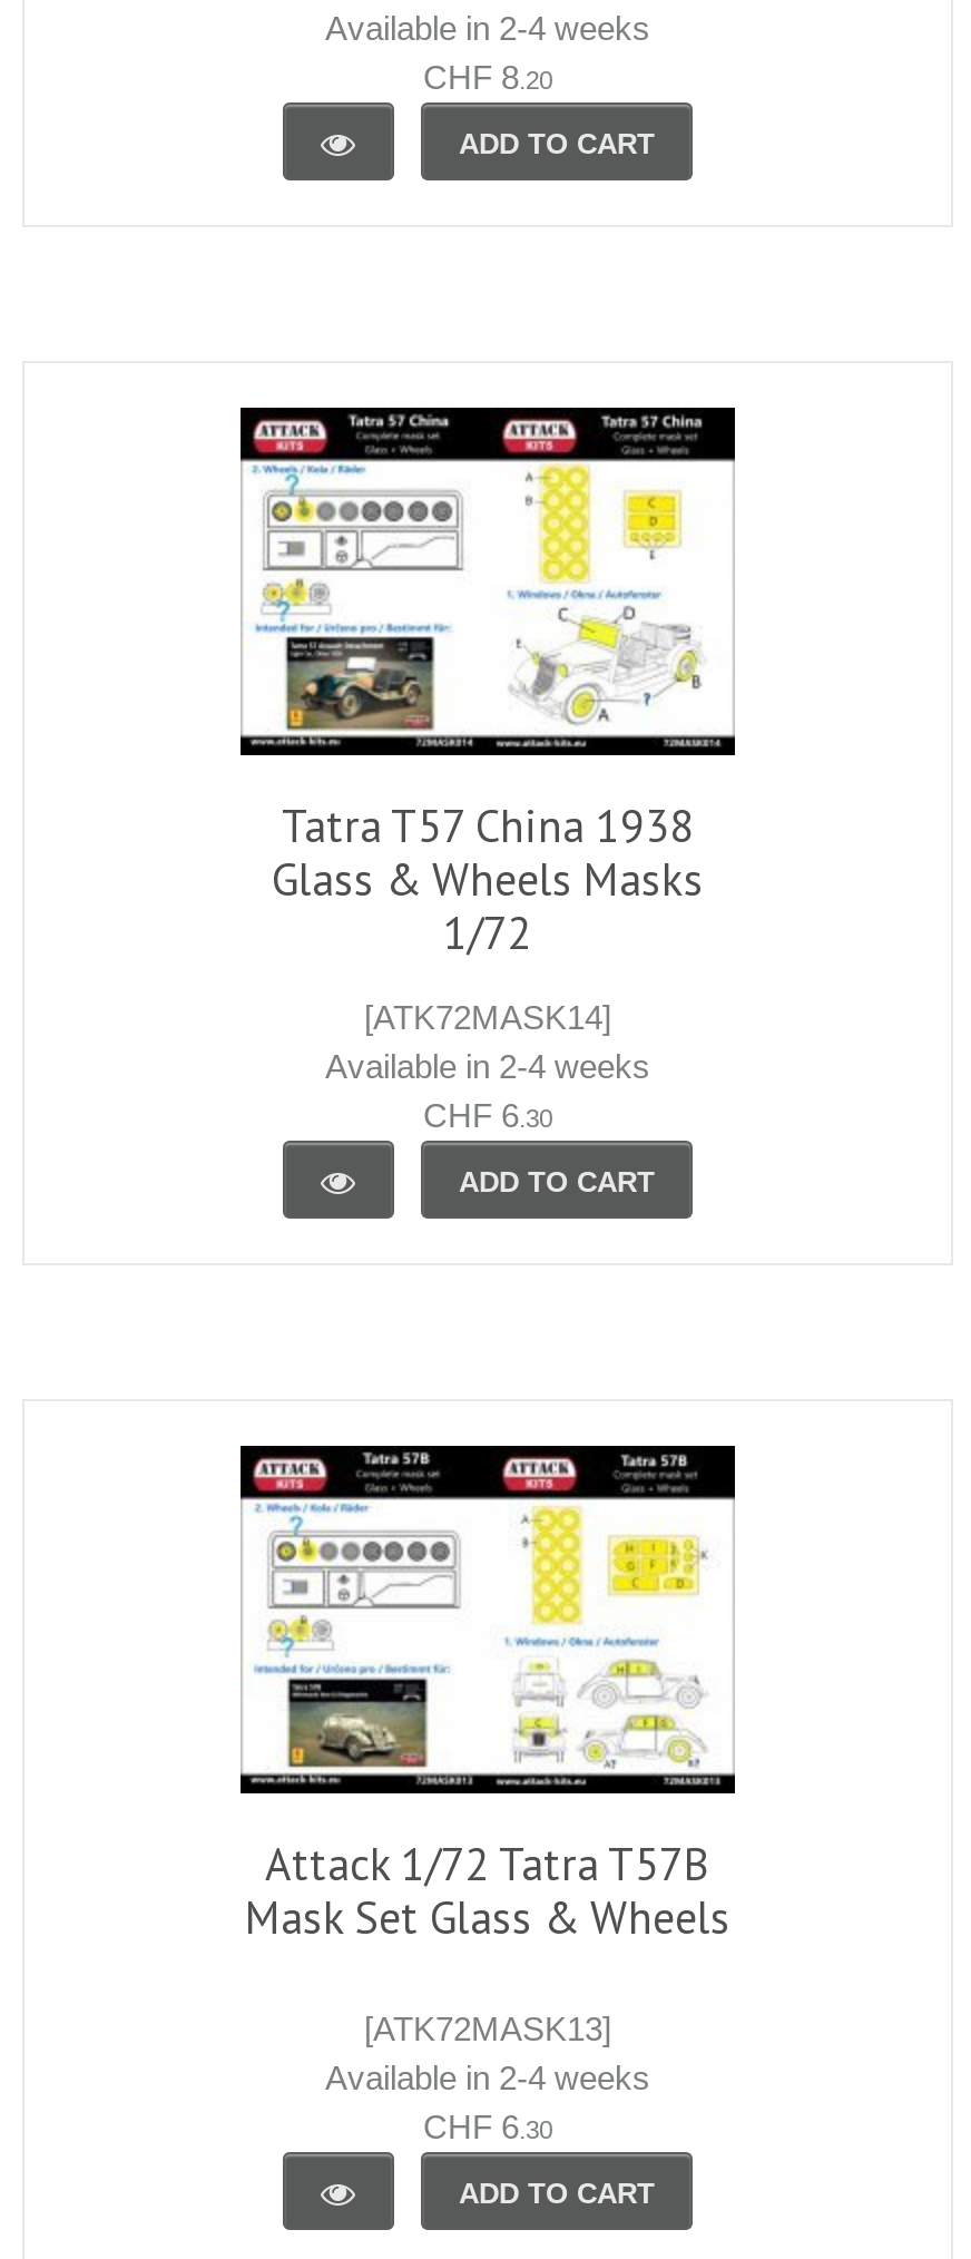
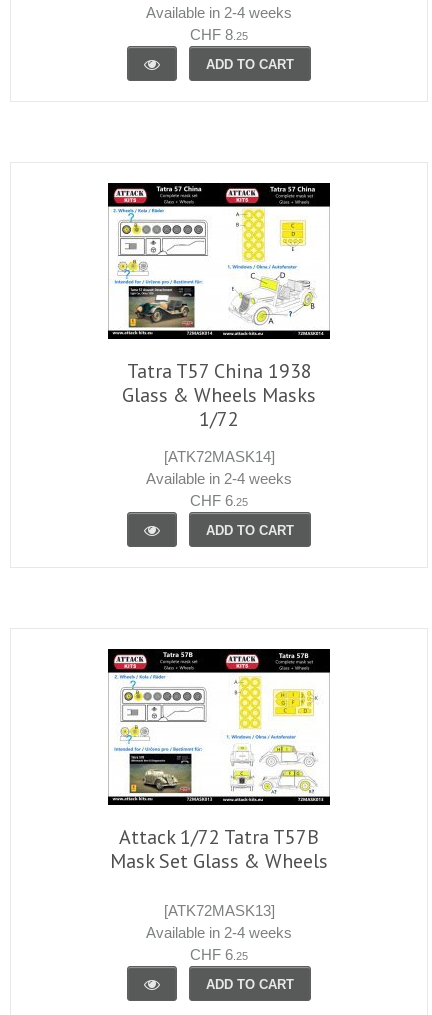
- CHF 8.20
+ CHF 8.25

- CHF 6.30
+ CHF 6.25

- CHF 6.30
+ CHF 6.25
